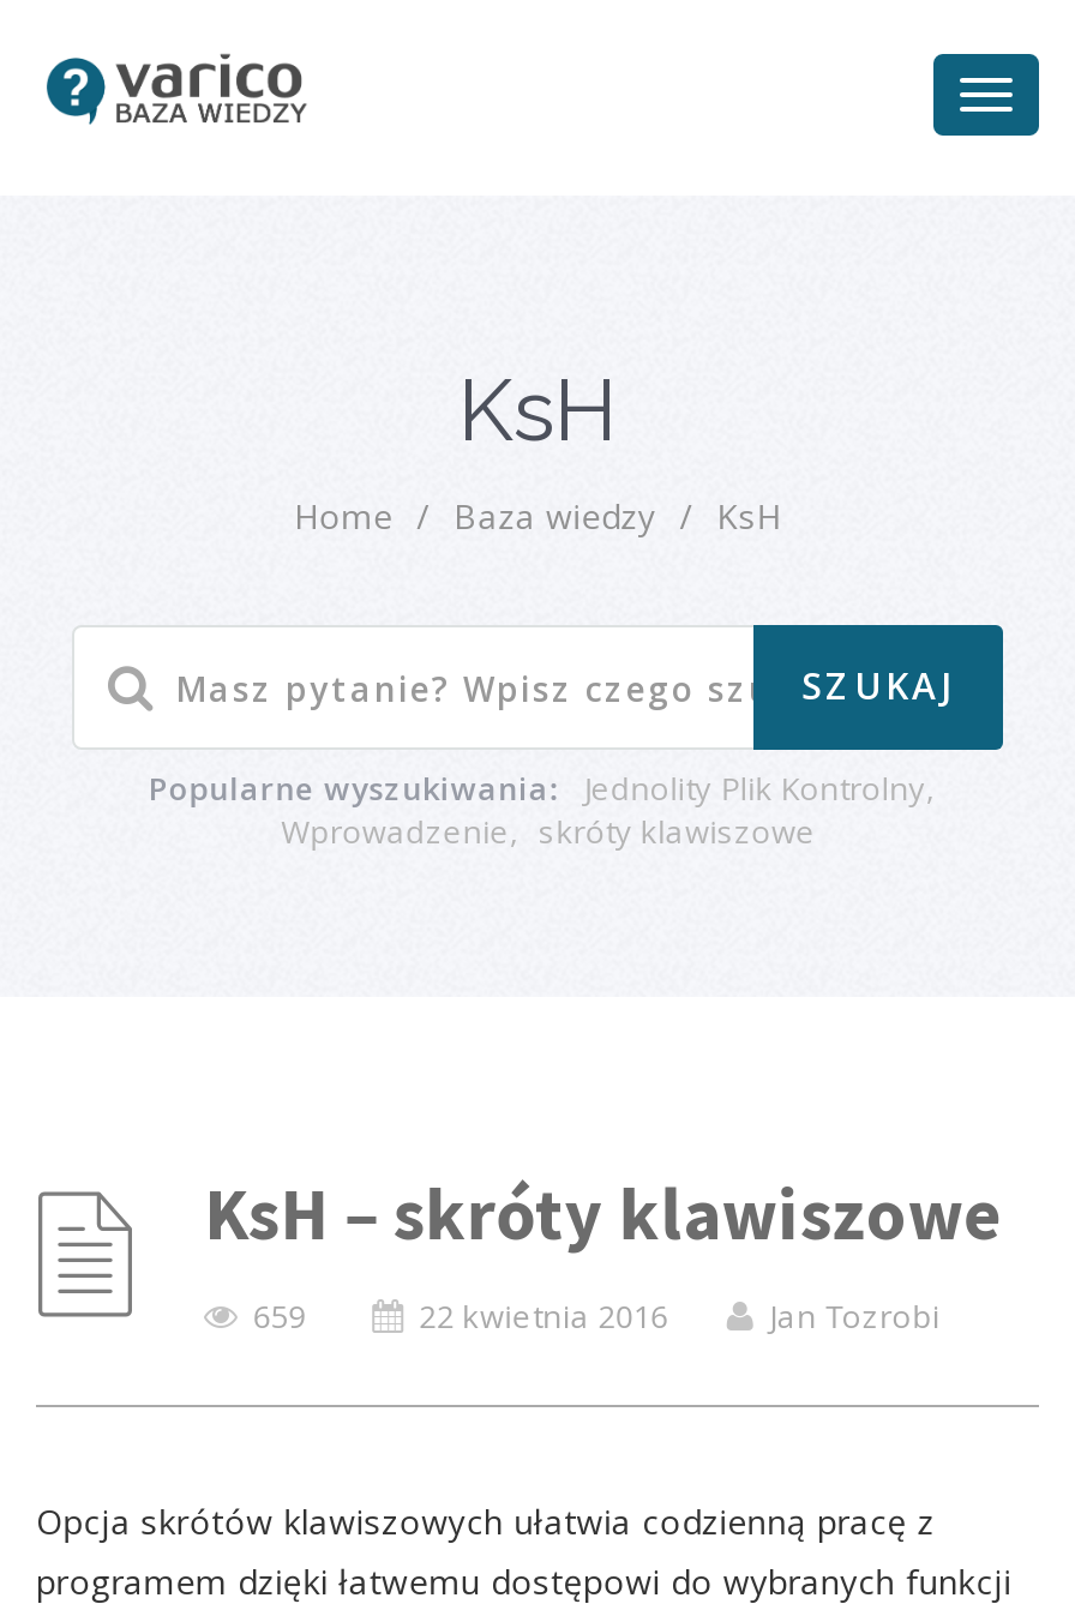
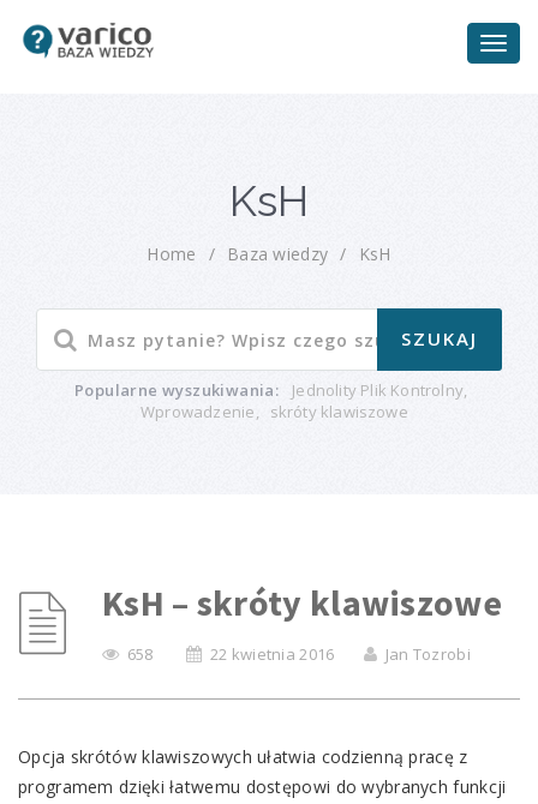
- 659
+ 658
